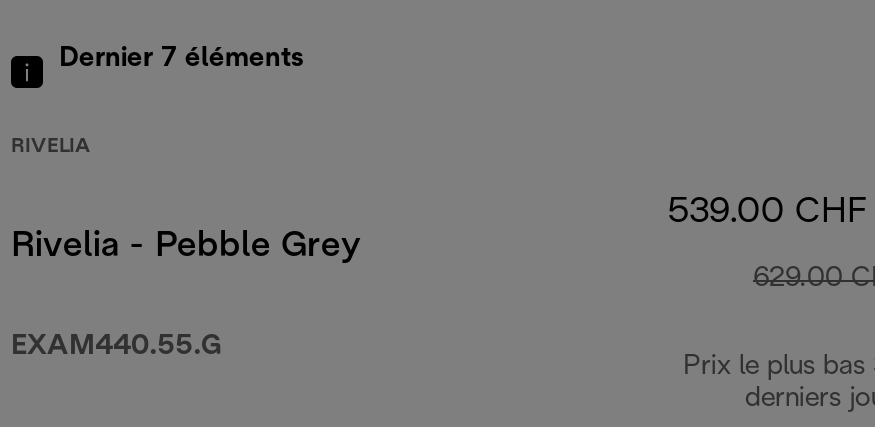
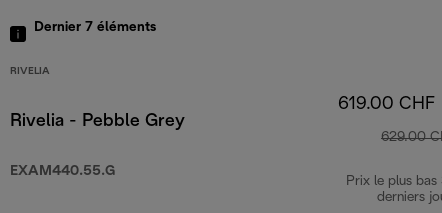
- 539.00 CHF
+ 619.00 CHF
